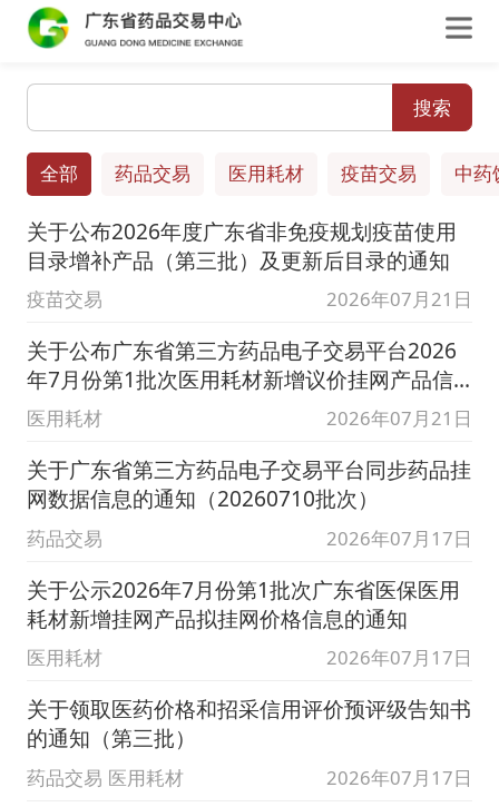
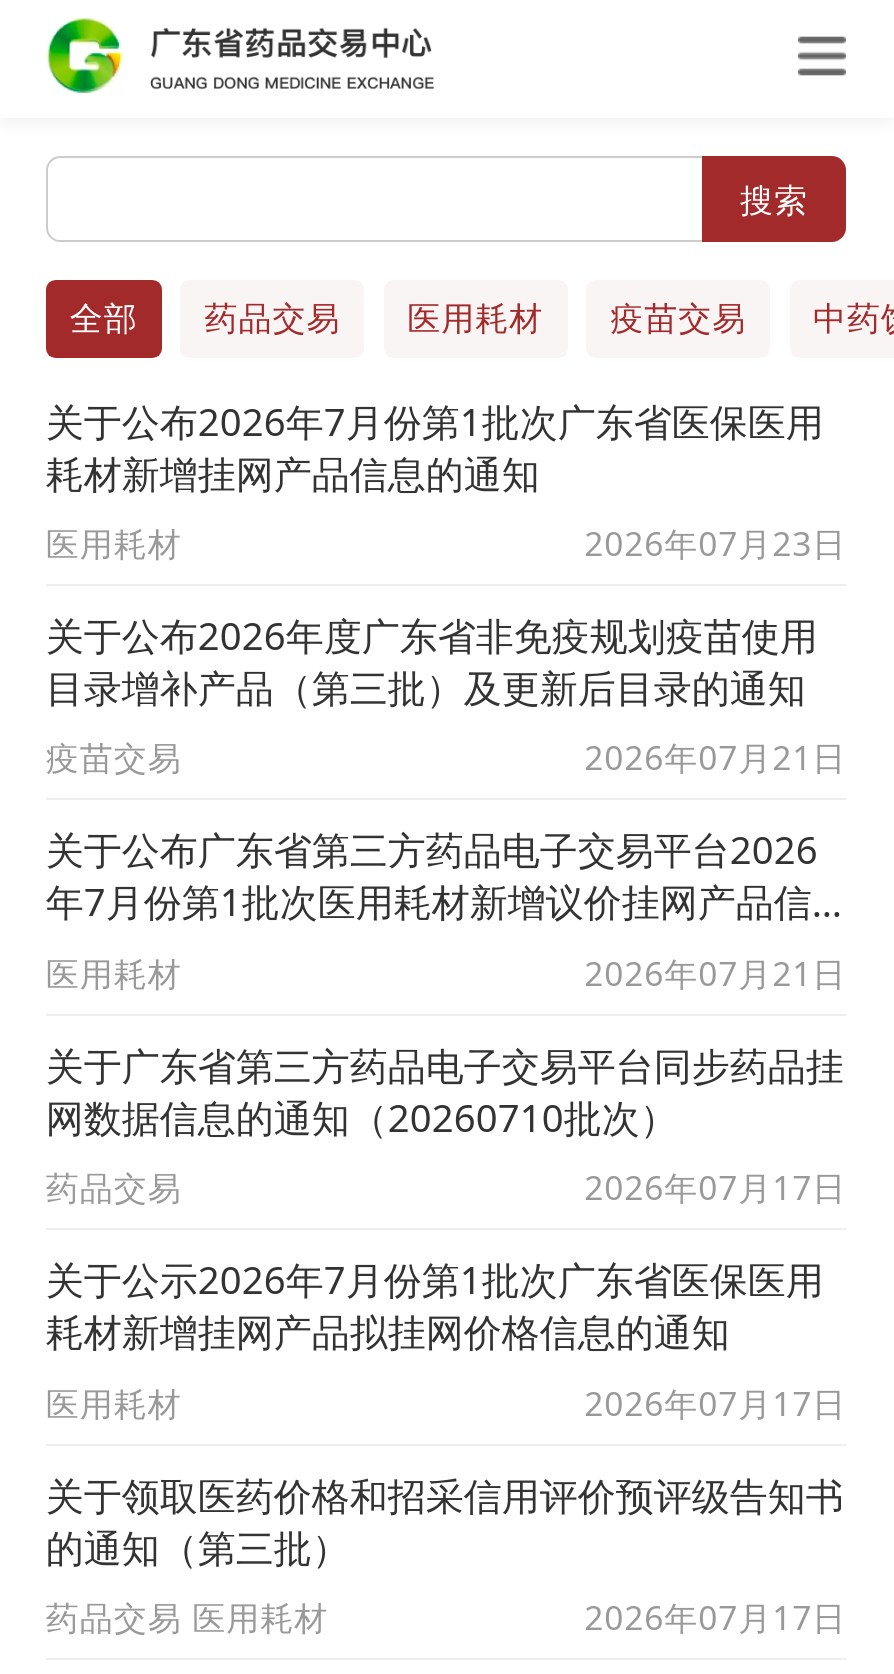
+ 关于公布2026年7月份第1批次广东省医保医用
+ 耗材新增挂网产品信息的通知
+ 医用耗材
+ 2026年07月23日
